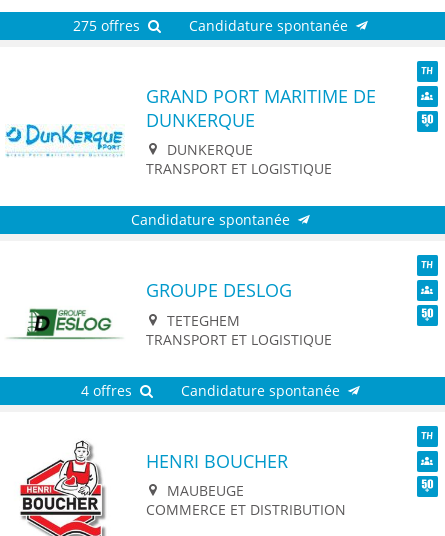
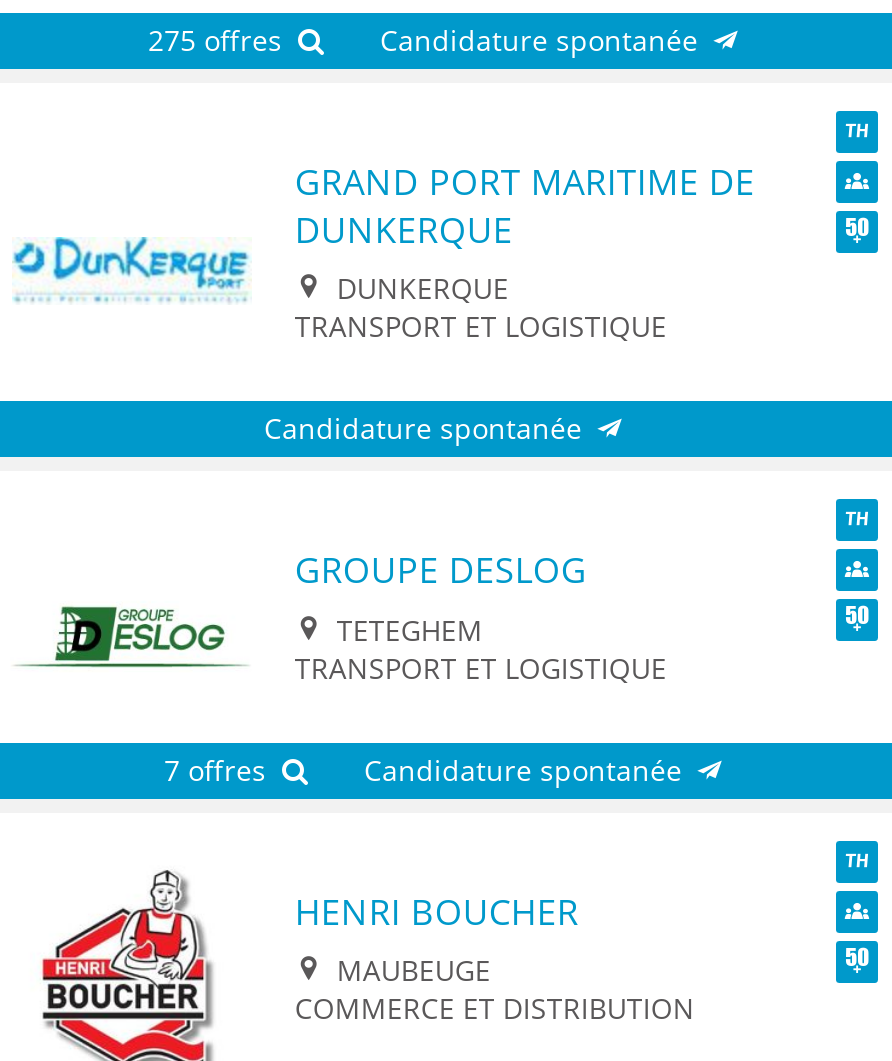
- 4 offres
+ 7 offres
